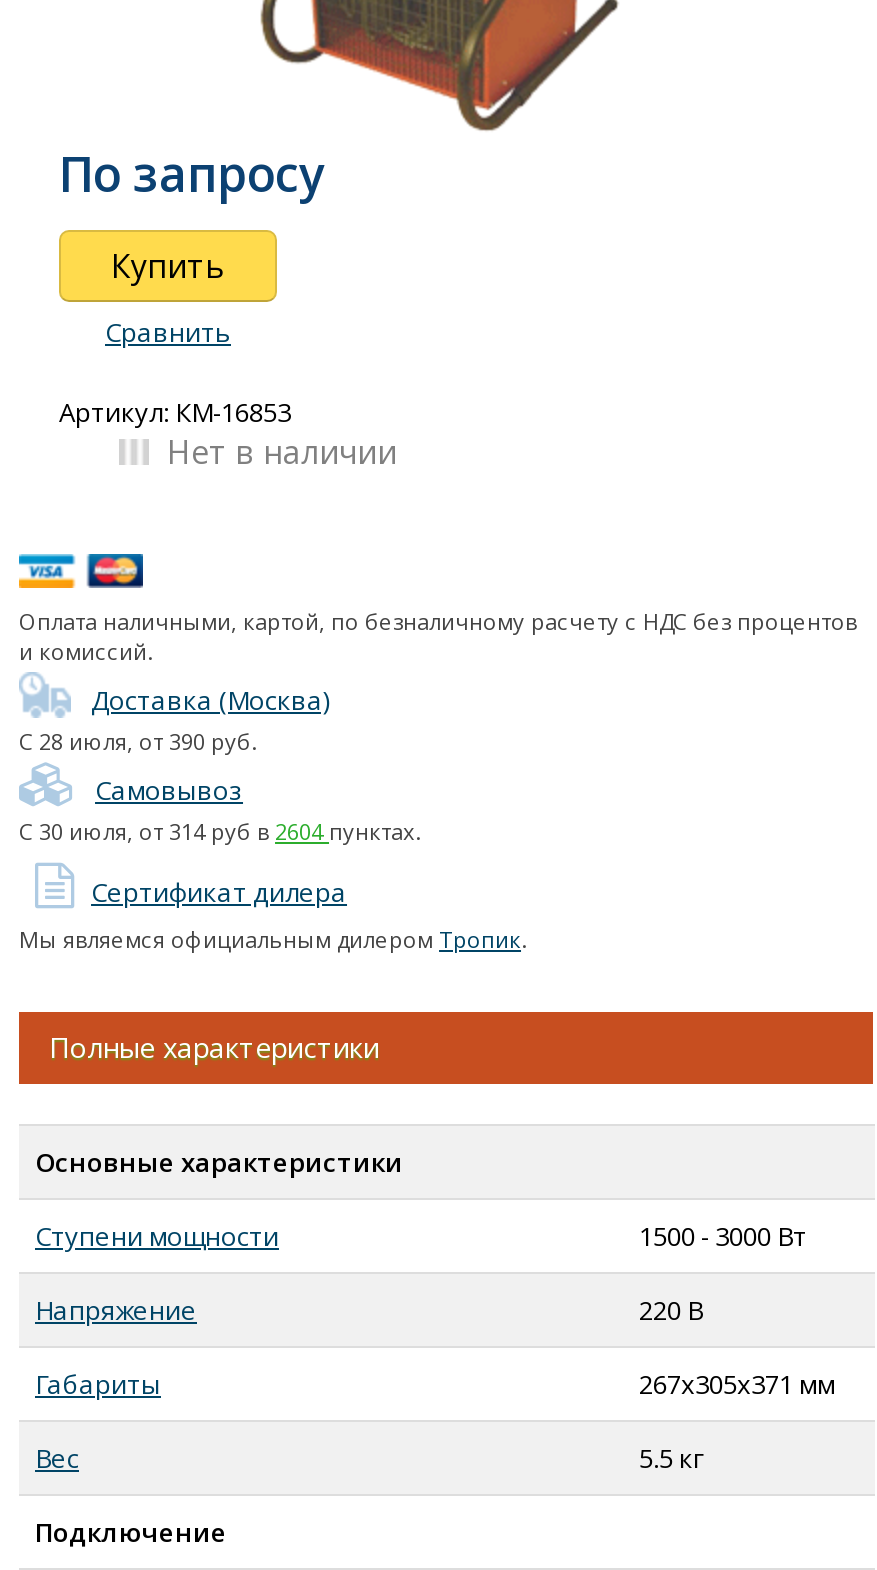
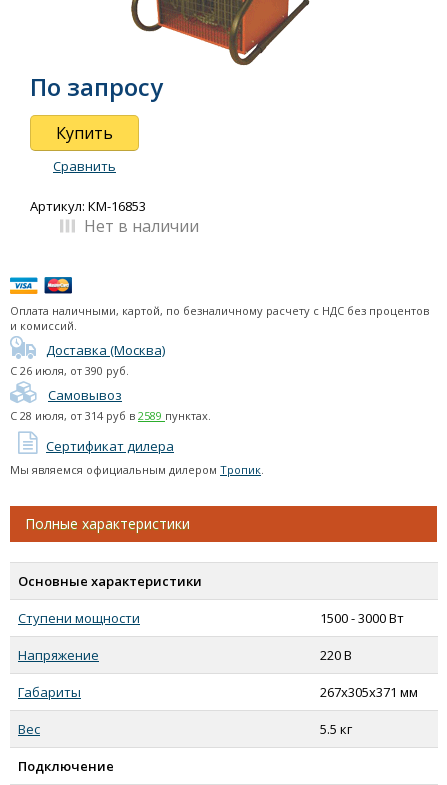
- С 28 июля, от 390 руб.
+ С 26 июля, от 390 руб.

- С 30 июля, от 314 руб в 2604 пунктах.
+ С 28 июля, от 314 руб в 2589 пунктах.
